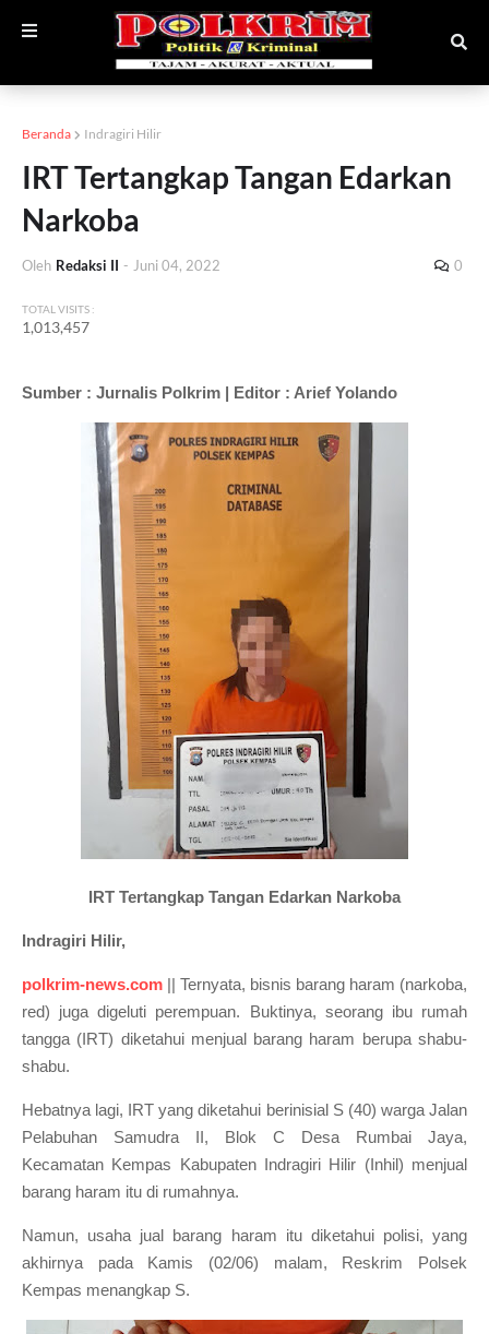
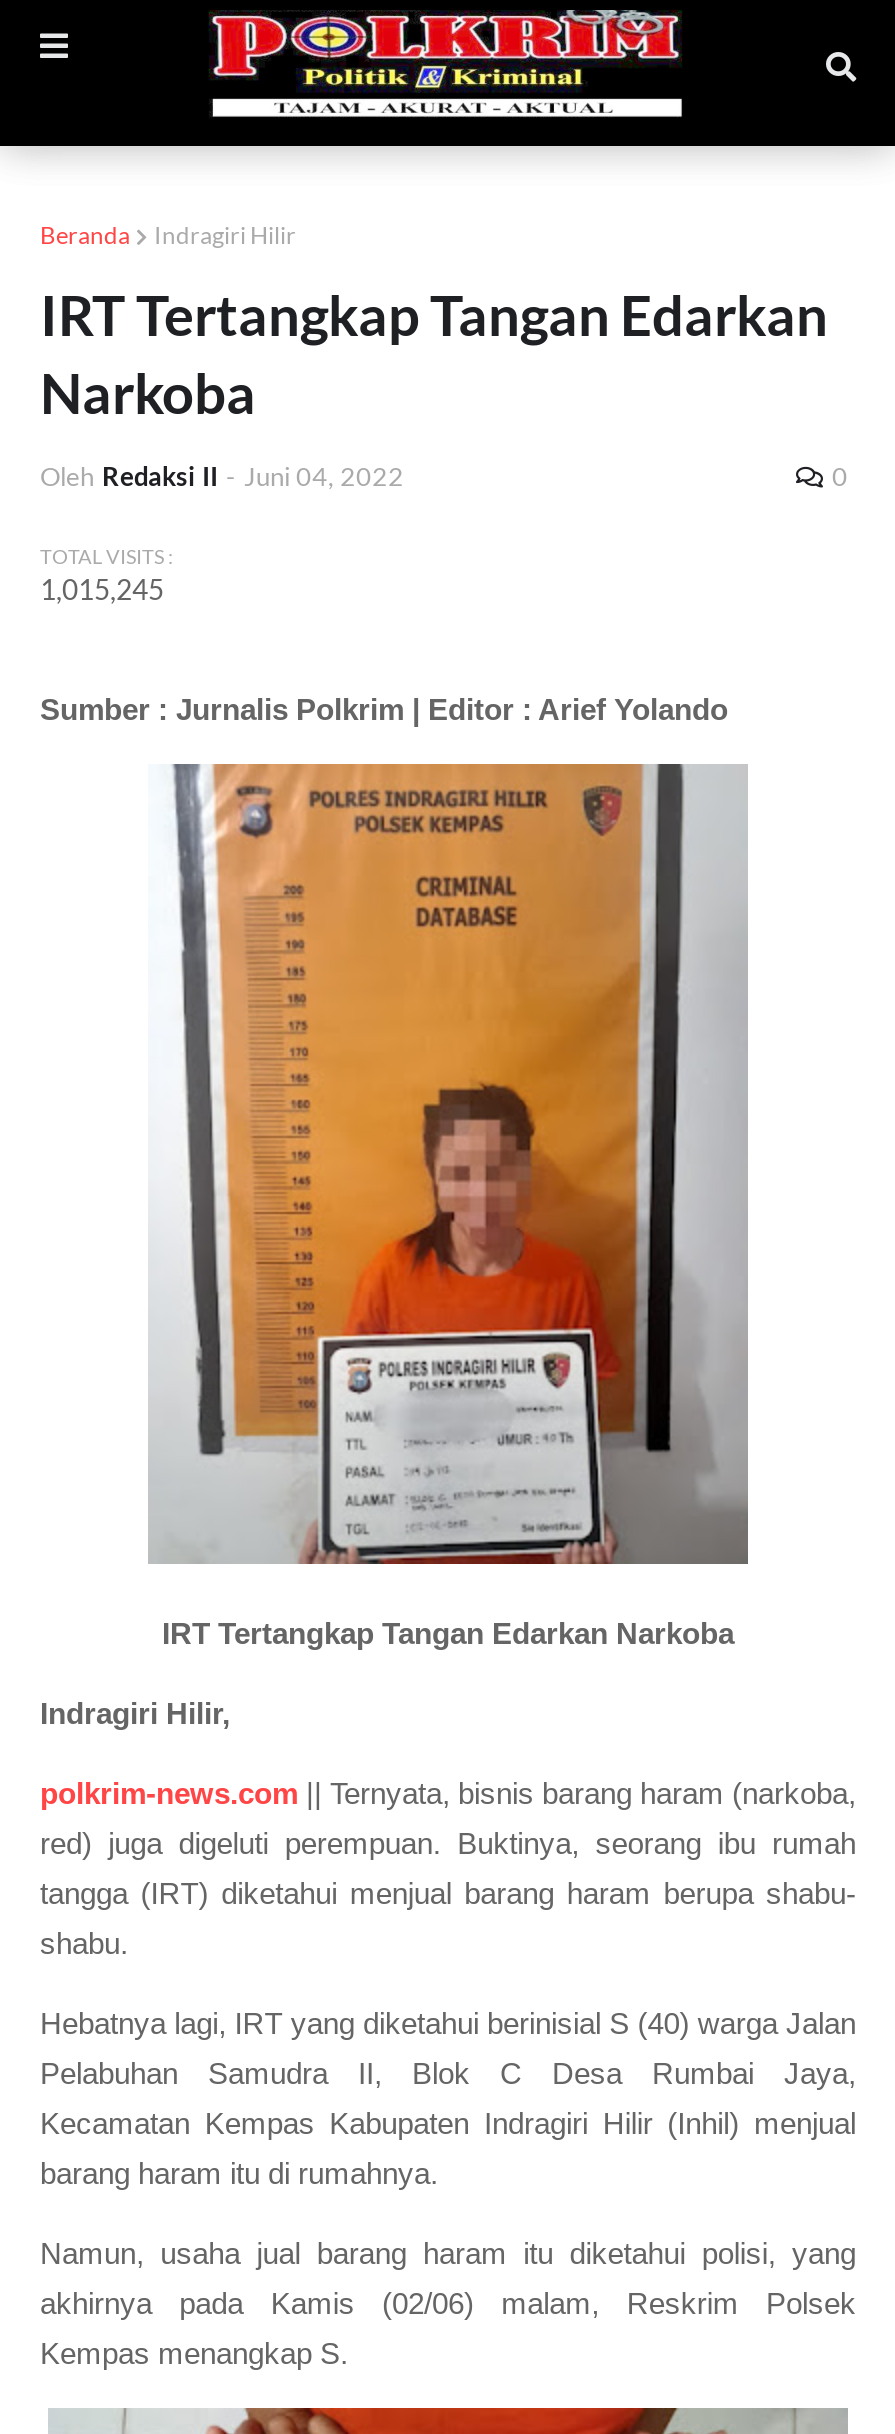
- 1,013,457
+ 1,015,245
